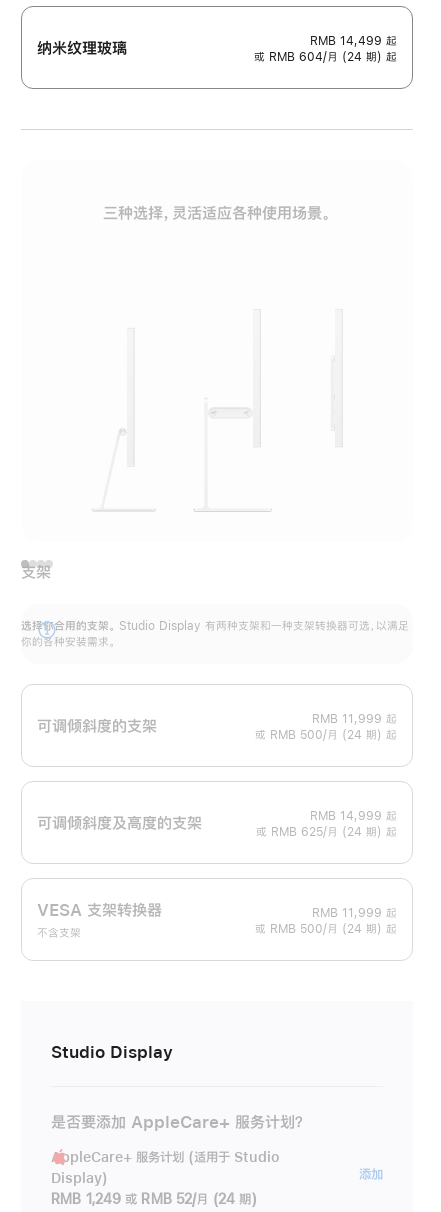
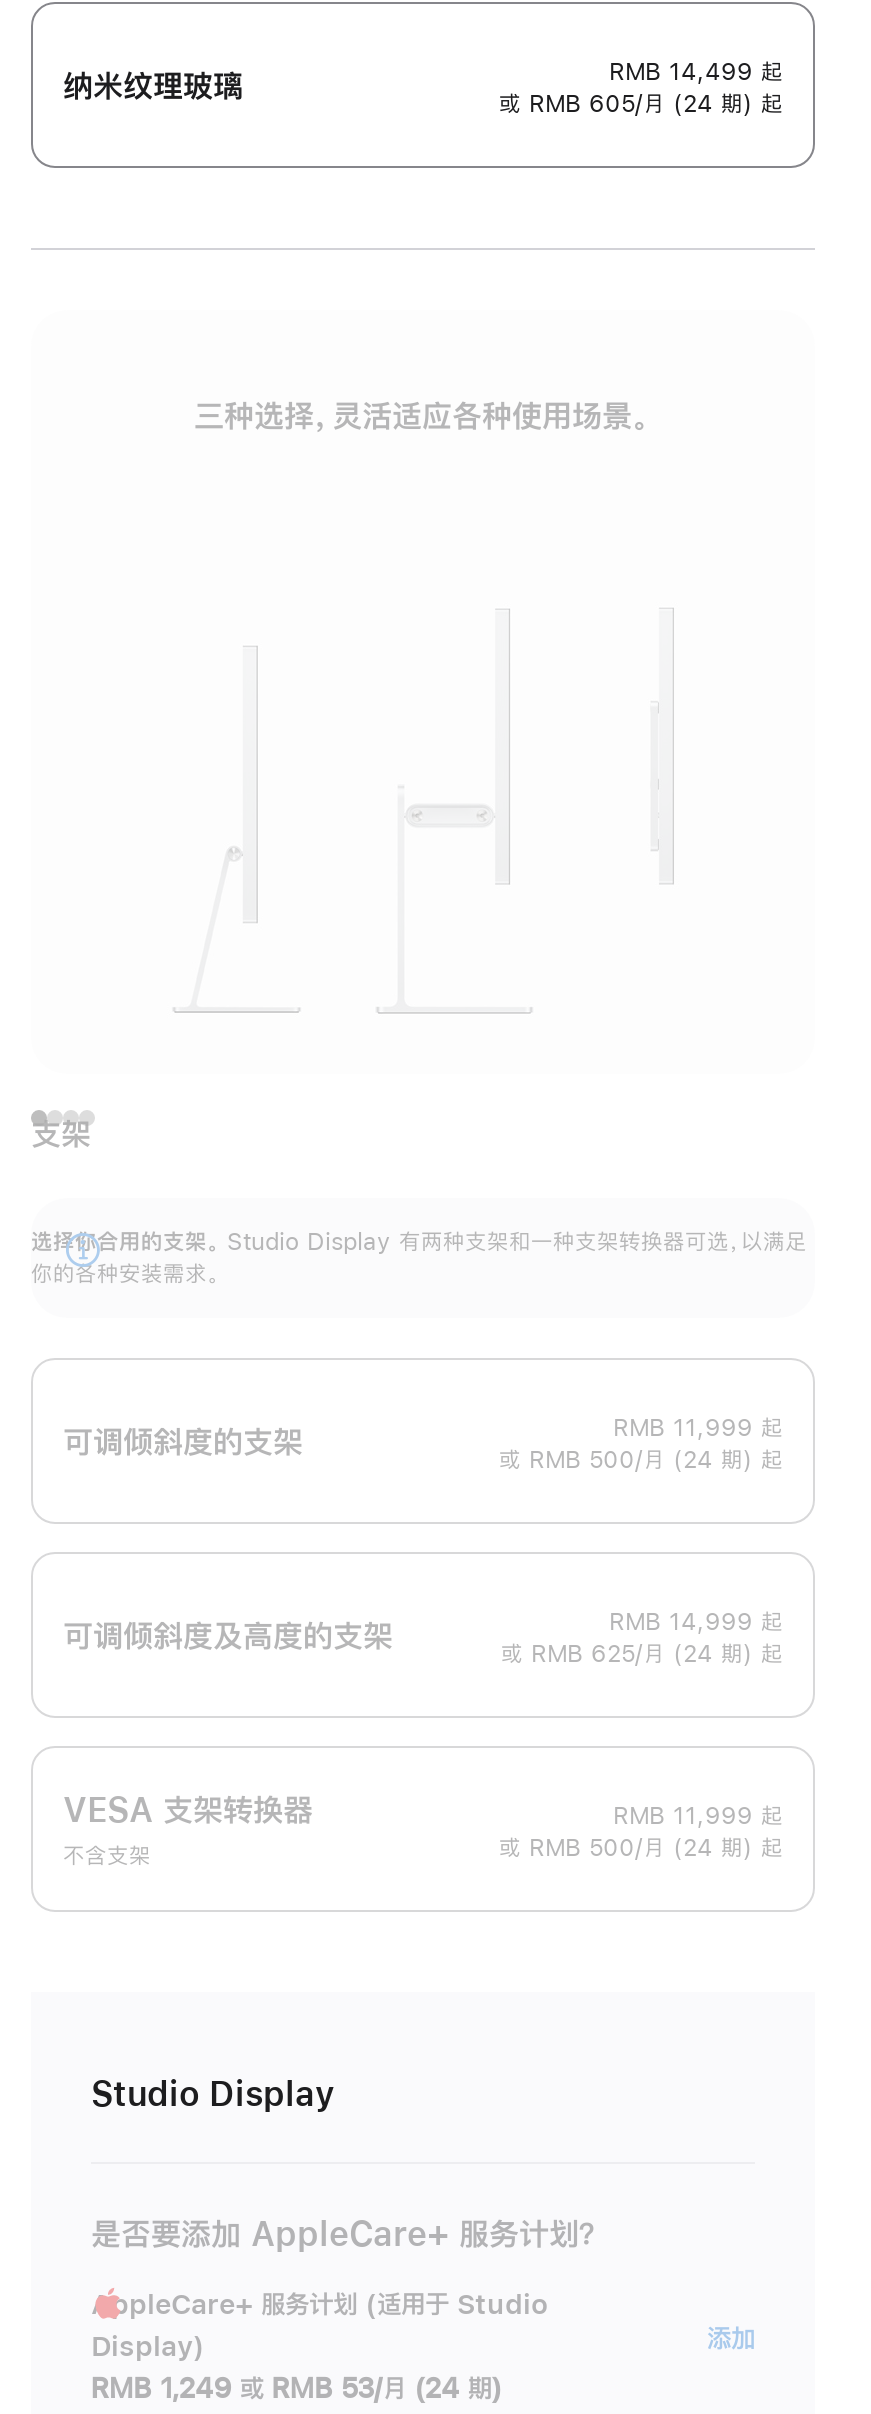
- 或 RMB 604/月 (24 期) 起
+ 或 RMB 605/月 (24 期) 起

- RMB 1,249 或 RMB 52/月 (24 期)
+ RMB 1,249 或 RMB 53/月 (24 期)
